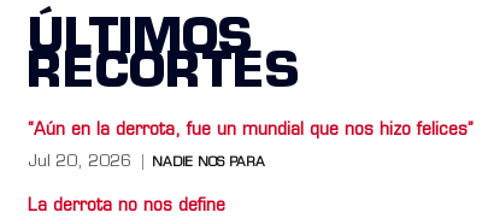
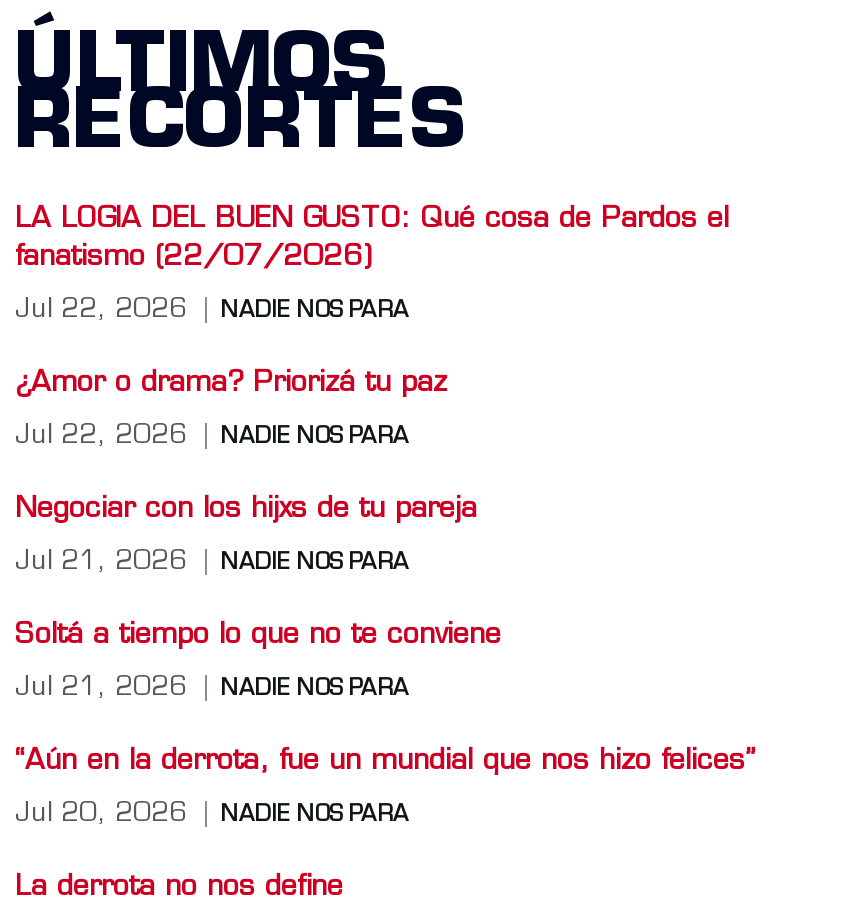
+ LA LOGIA DEL BUEN GUSTO: Qué cosa de Pardos el
+ fanatismo (22/07/2026)
+ Jul 22, 2026
+ NADIE NOS PARA
+ ¿Amor o drama? Priorizá tu paz
+ Jul 22, 2026
+ NADIE NOS PARA
+ Negociar con los hijxs de tu pareja
+ Jul 21, 2026
+ NADIE NOS PARA
+ Soltá a tiempo lo que no te conviene
+ Jul 21, 2026
+ NADIE NOS PARA
